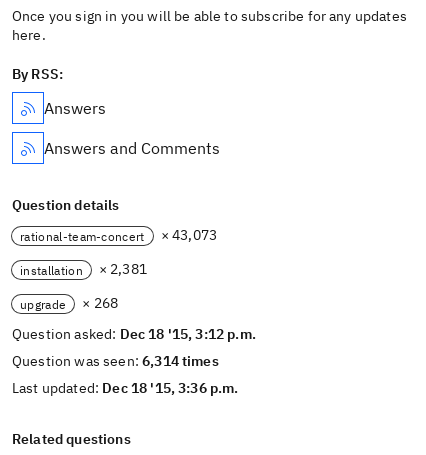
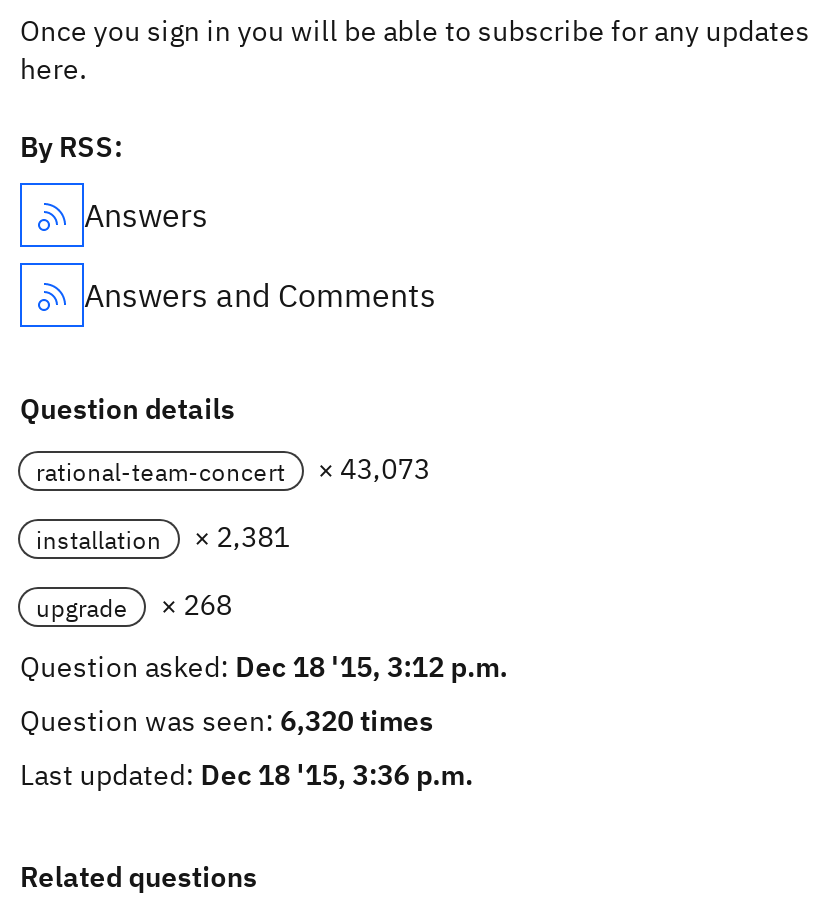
- Question was seen: 6,314 times
+ Question was seen: 6,320 times
